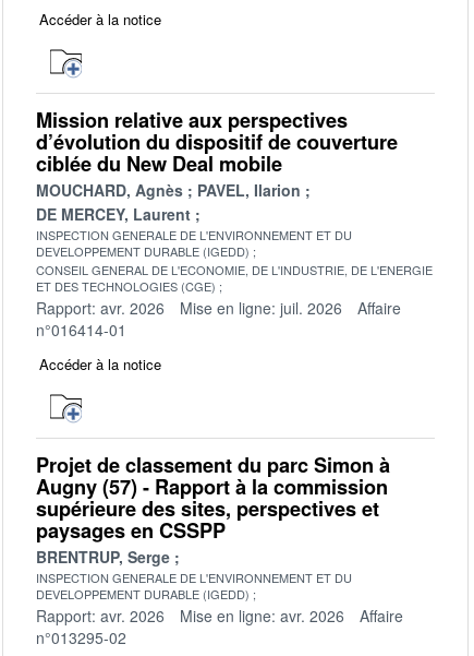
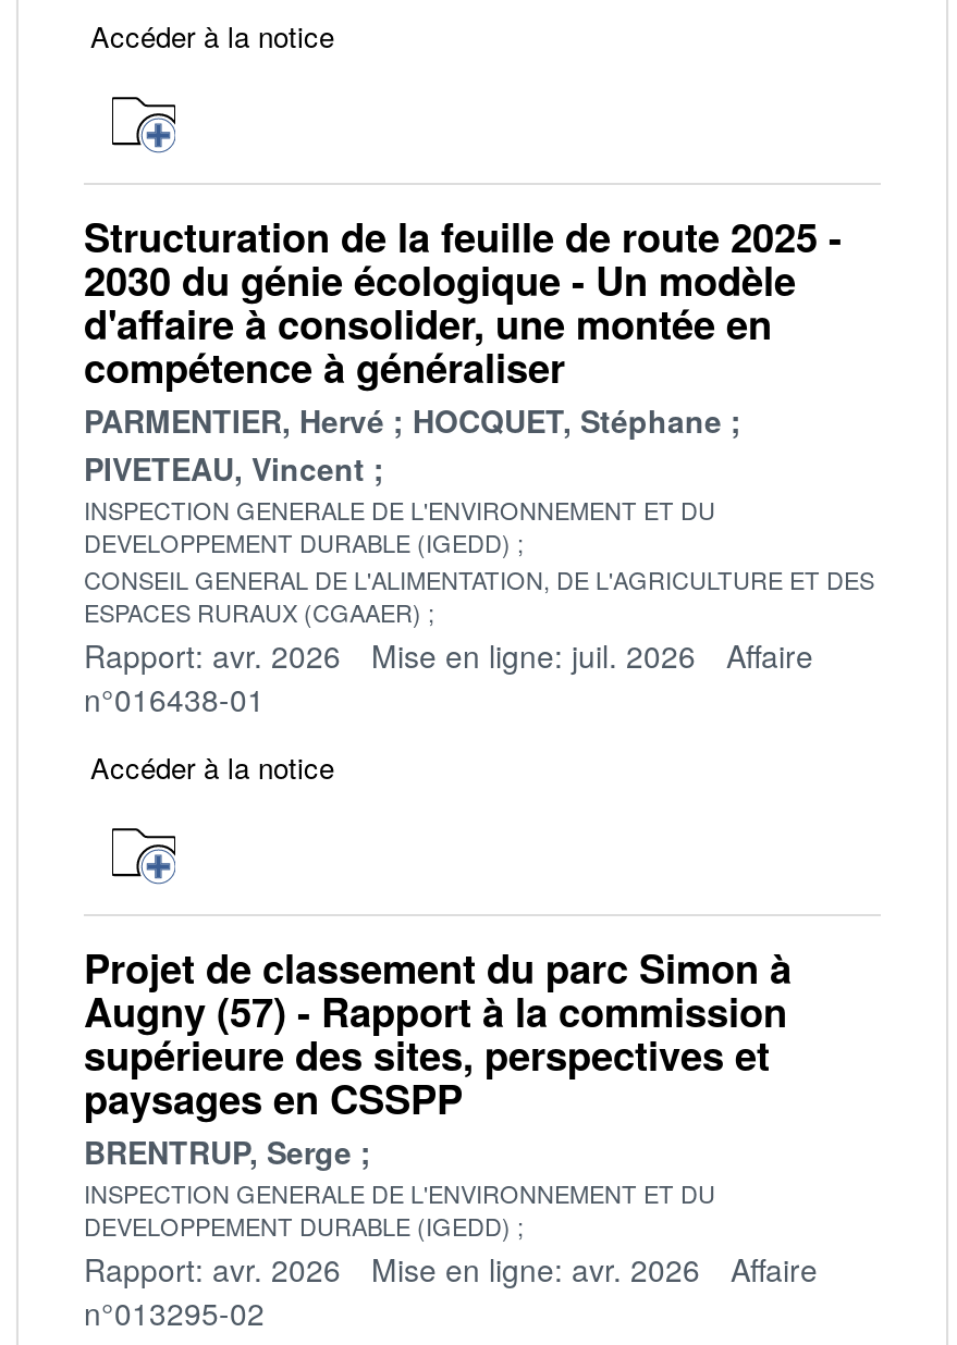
- Mission relative aux perspectives
- d’évolution du dispositif de couverture
- ciblée du New Deal mobile
- MOUCHARD, Agnès
- PAVEL, Ilarion
- DE MERCEY, Laurent
+ Structuration de la feuille de route 2025 -
+ 2030 du génie écologique - Un modèle
+ d'affaire à consolider, une montée en
+ compétence à généraliser
+ PARMENTIER, Hervé
+ HOCQUET, Stéphane
+ PIVETEAU, Vincent

- CONSEIL GENERAL DE L'ECONOMIE, DE L'INDUSTRIE, DE L'ENERGIE
- ET DES TECHNOLOGIES (CGE)
+ CONSEIL GENERAL DE L'ALIMENTATION, DE L'AGRICULTURE ET DES
+ ESPACES RURAUX (CGAAER)

- n°016414-01
+ n°016438-01
